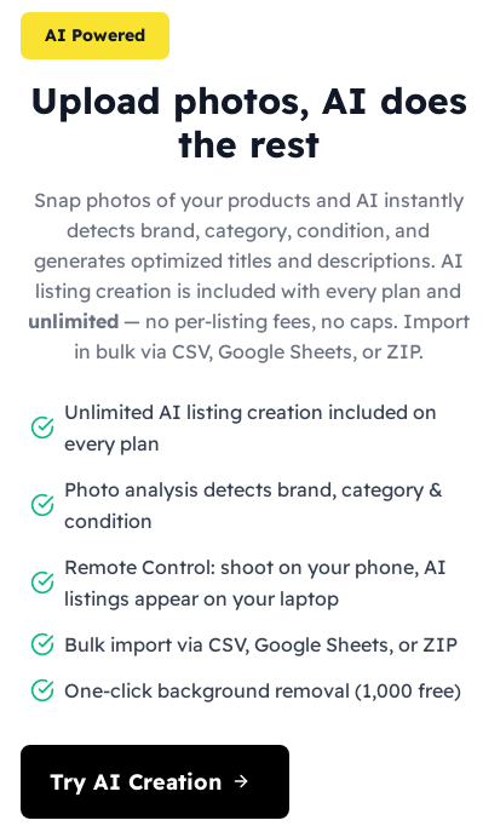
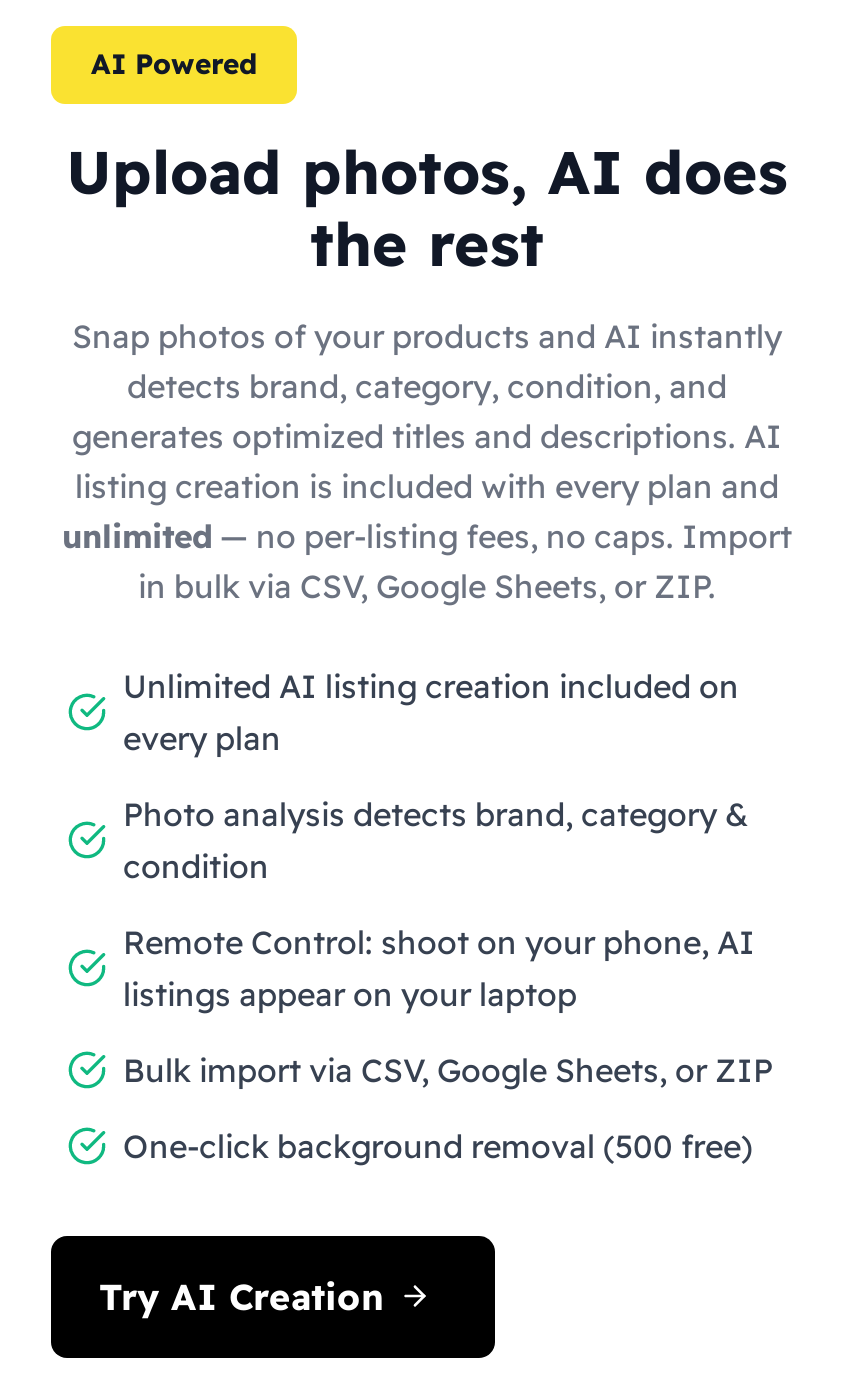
- One-click background removal (1,000 free)
+ One-click background removal (500 free)
